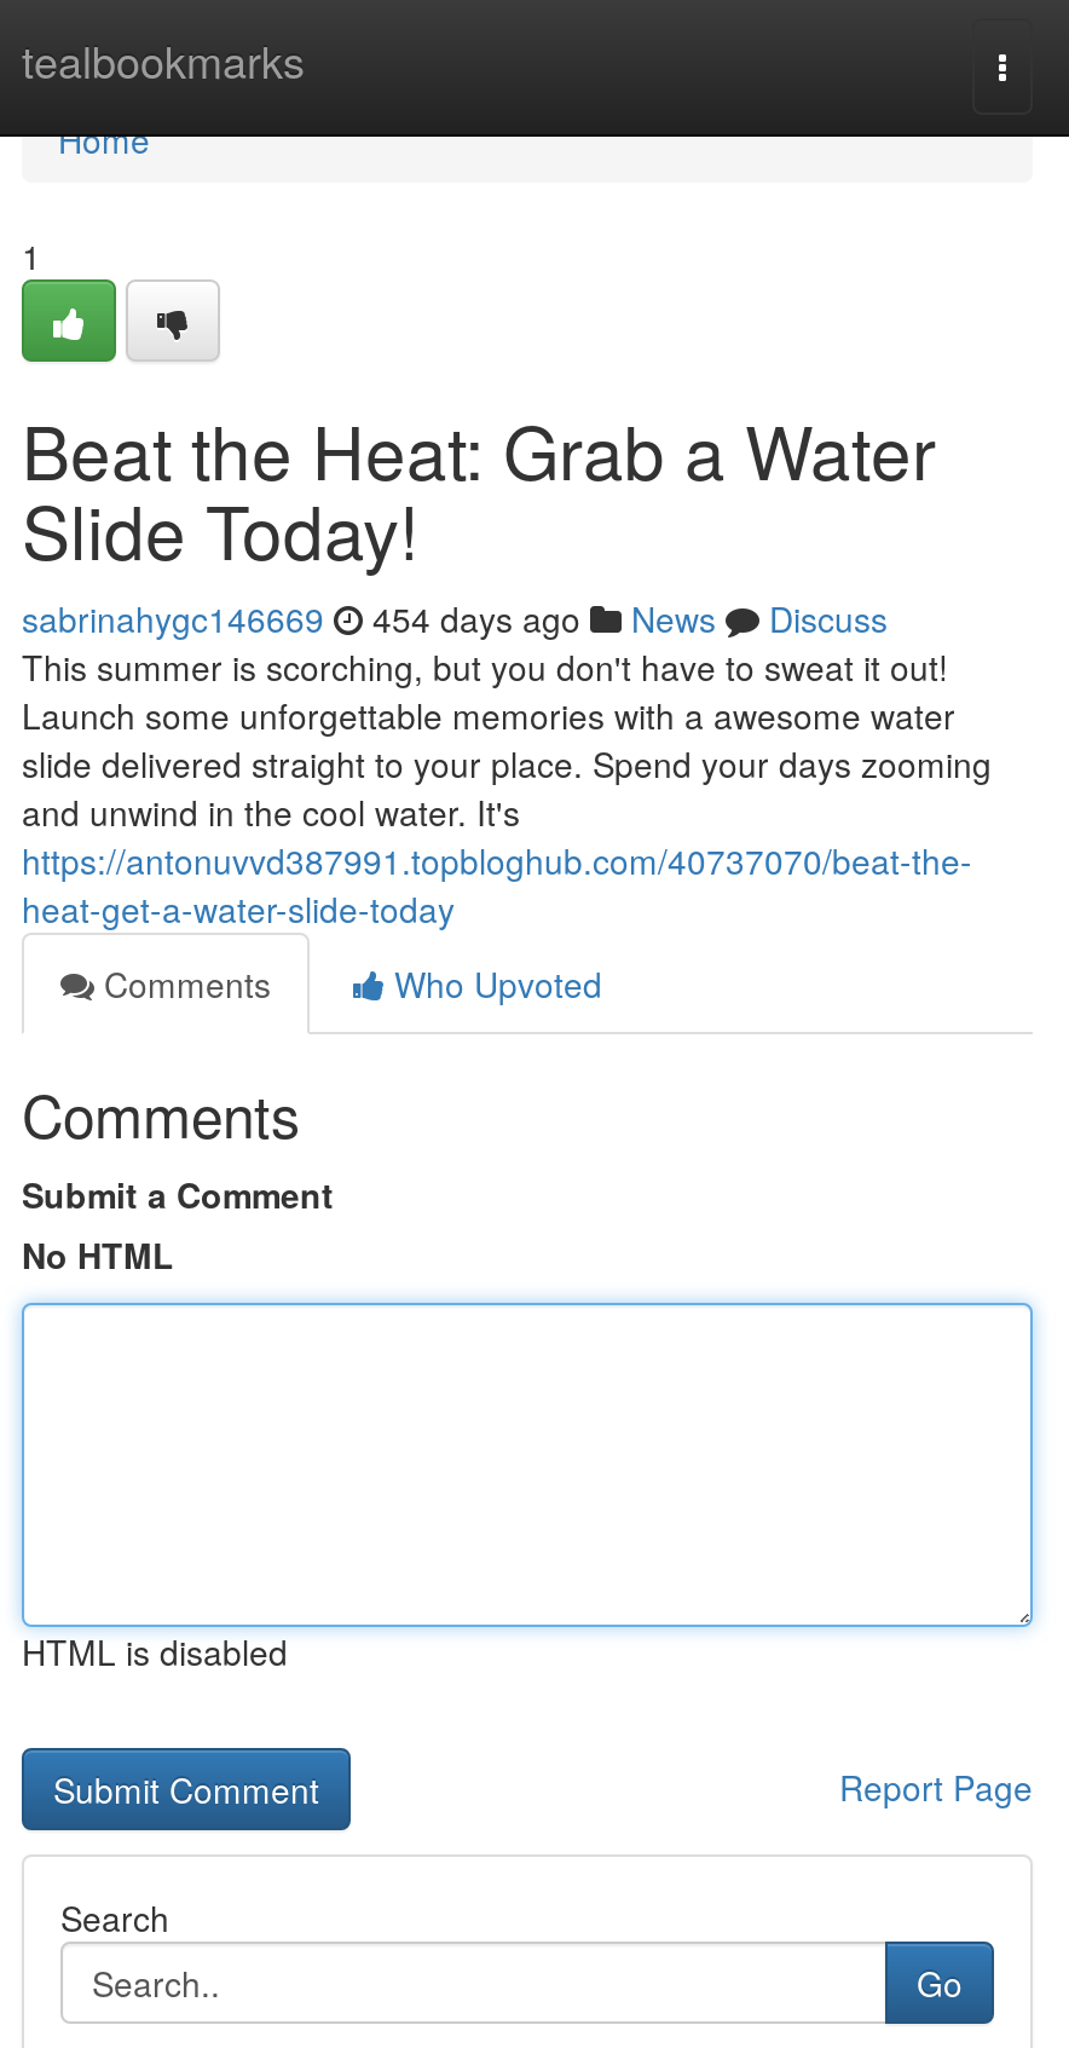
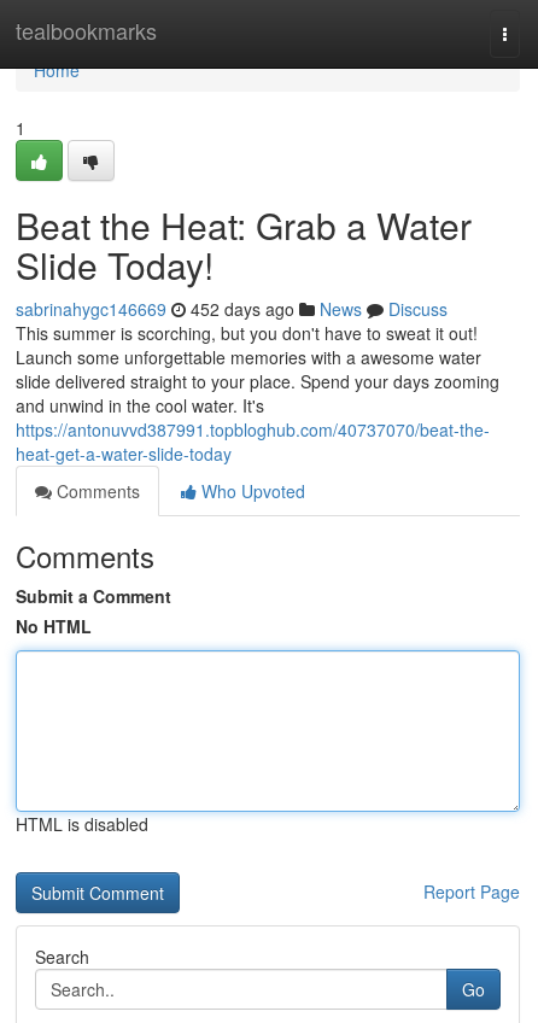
- sabrinahygc146669 454 days ago News Discuss
+ sabrinahygc146669 452 days ago News Discuss
